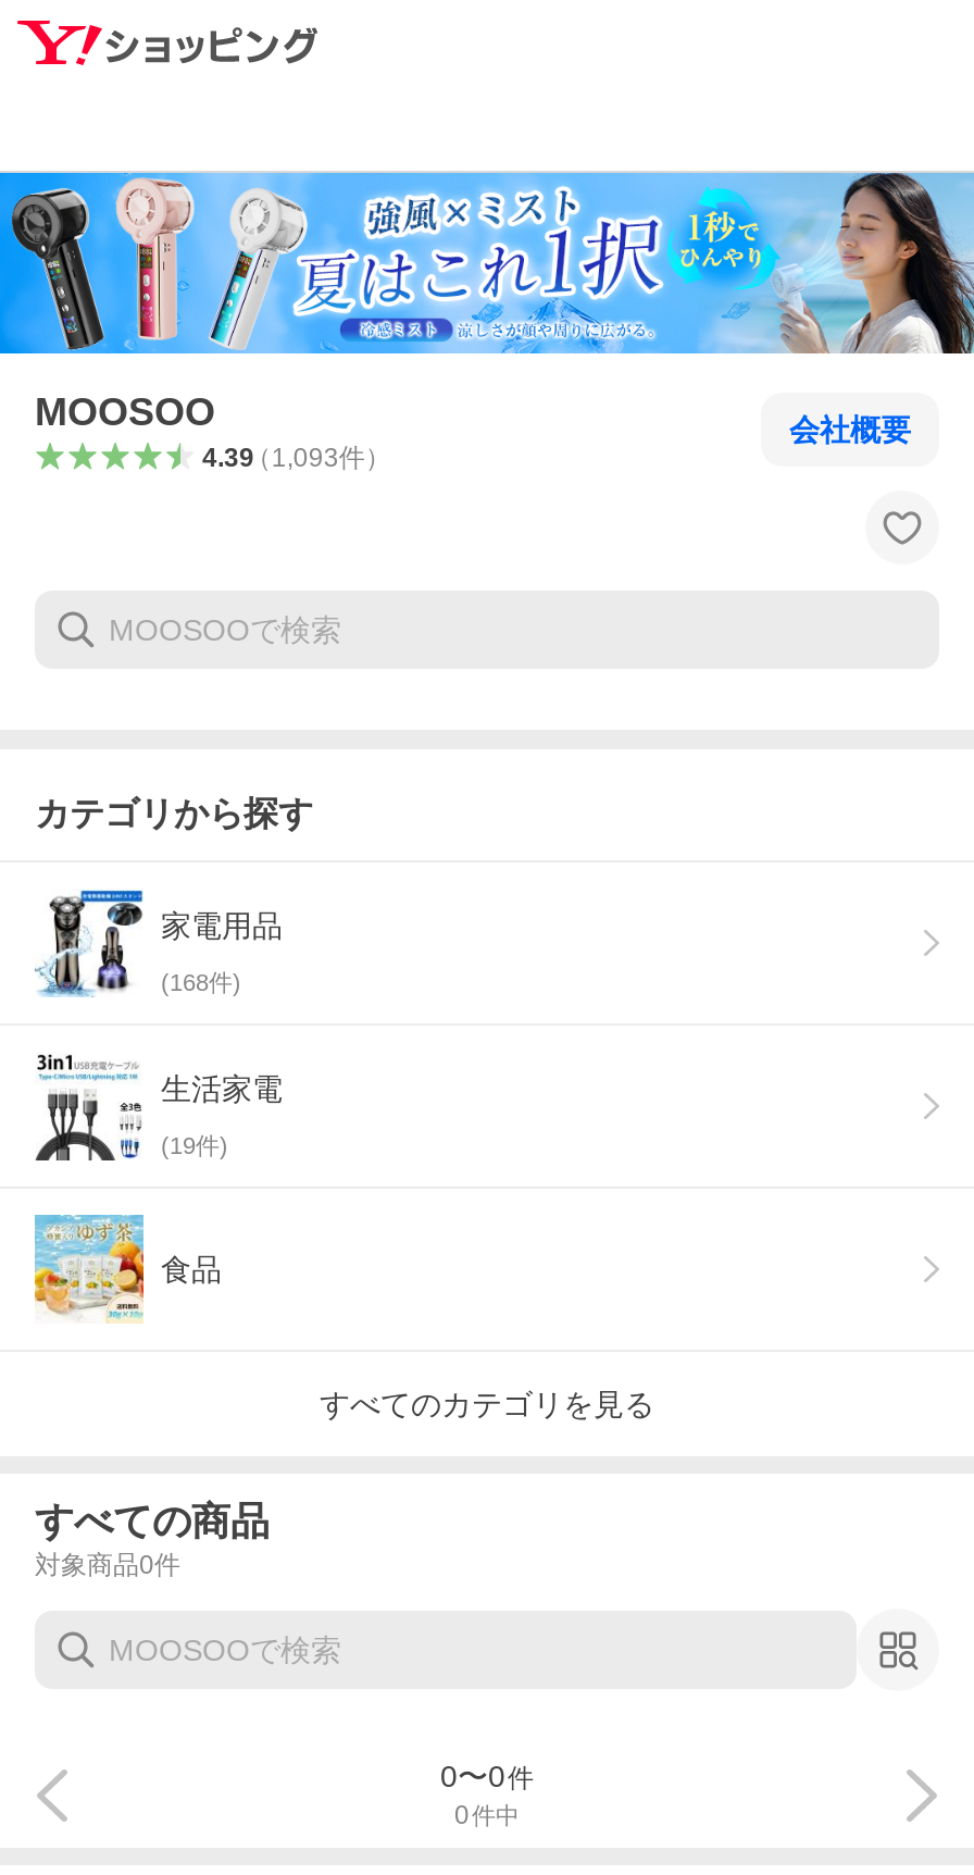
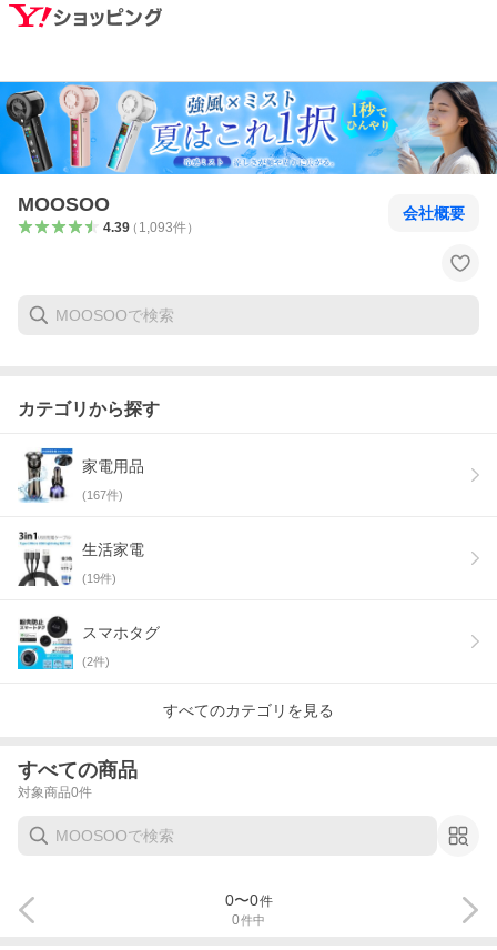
- (168件)
+ (167件)

- [image]
- 食品
+ [image]
+ スマホタグ
+ (2件)
